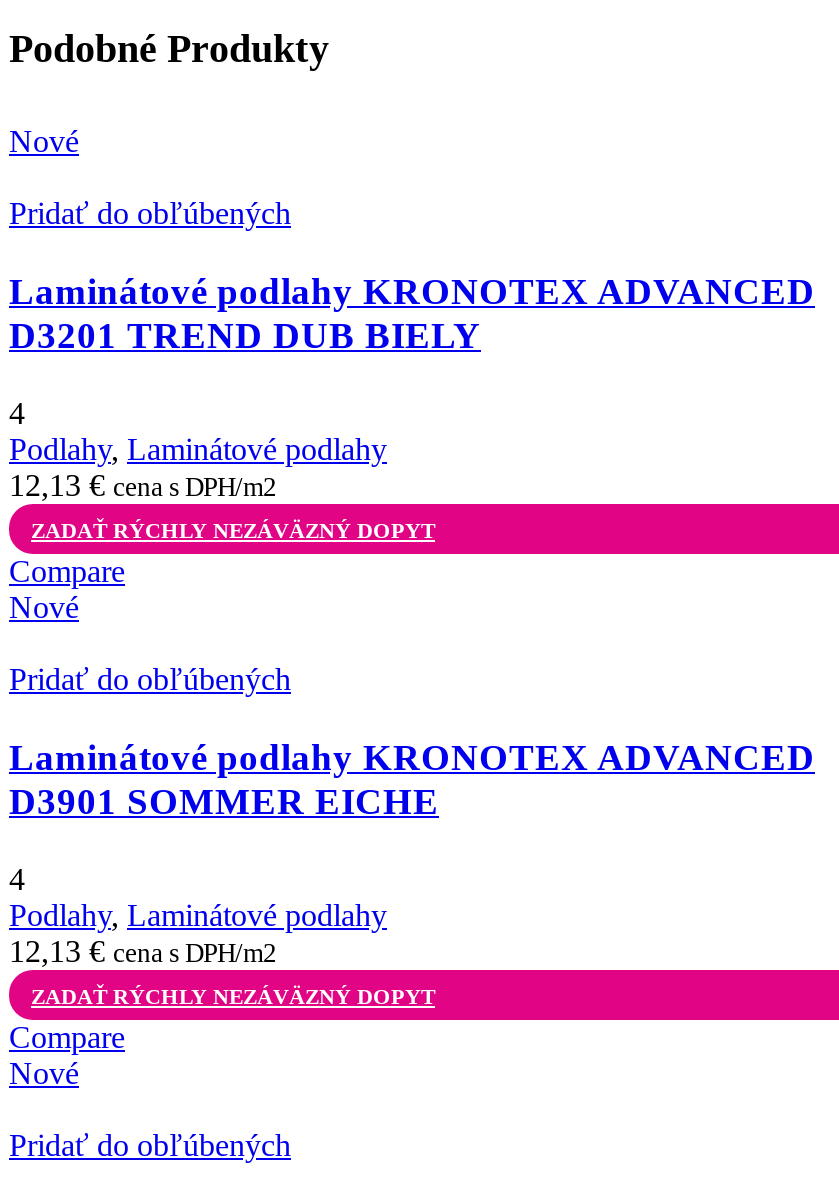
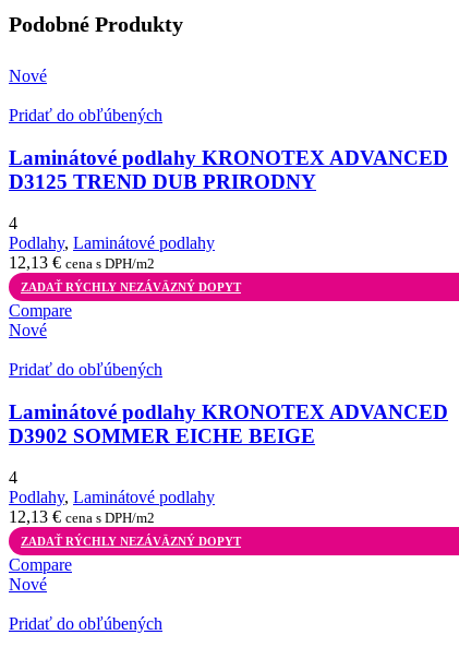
- D3201 TREND DUB BIELY
+ D3125 TREND DUB PRIRODNY

- D3901 SOMMER EICHE
+ D3902 SOMMER EICHE BEIGE
